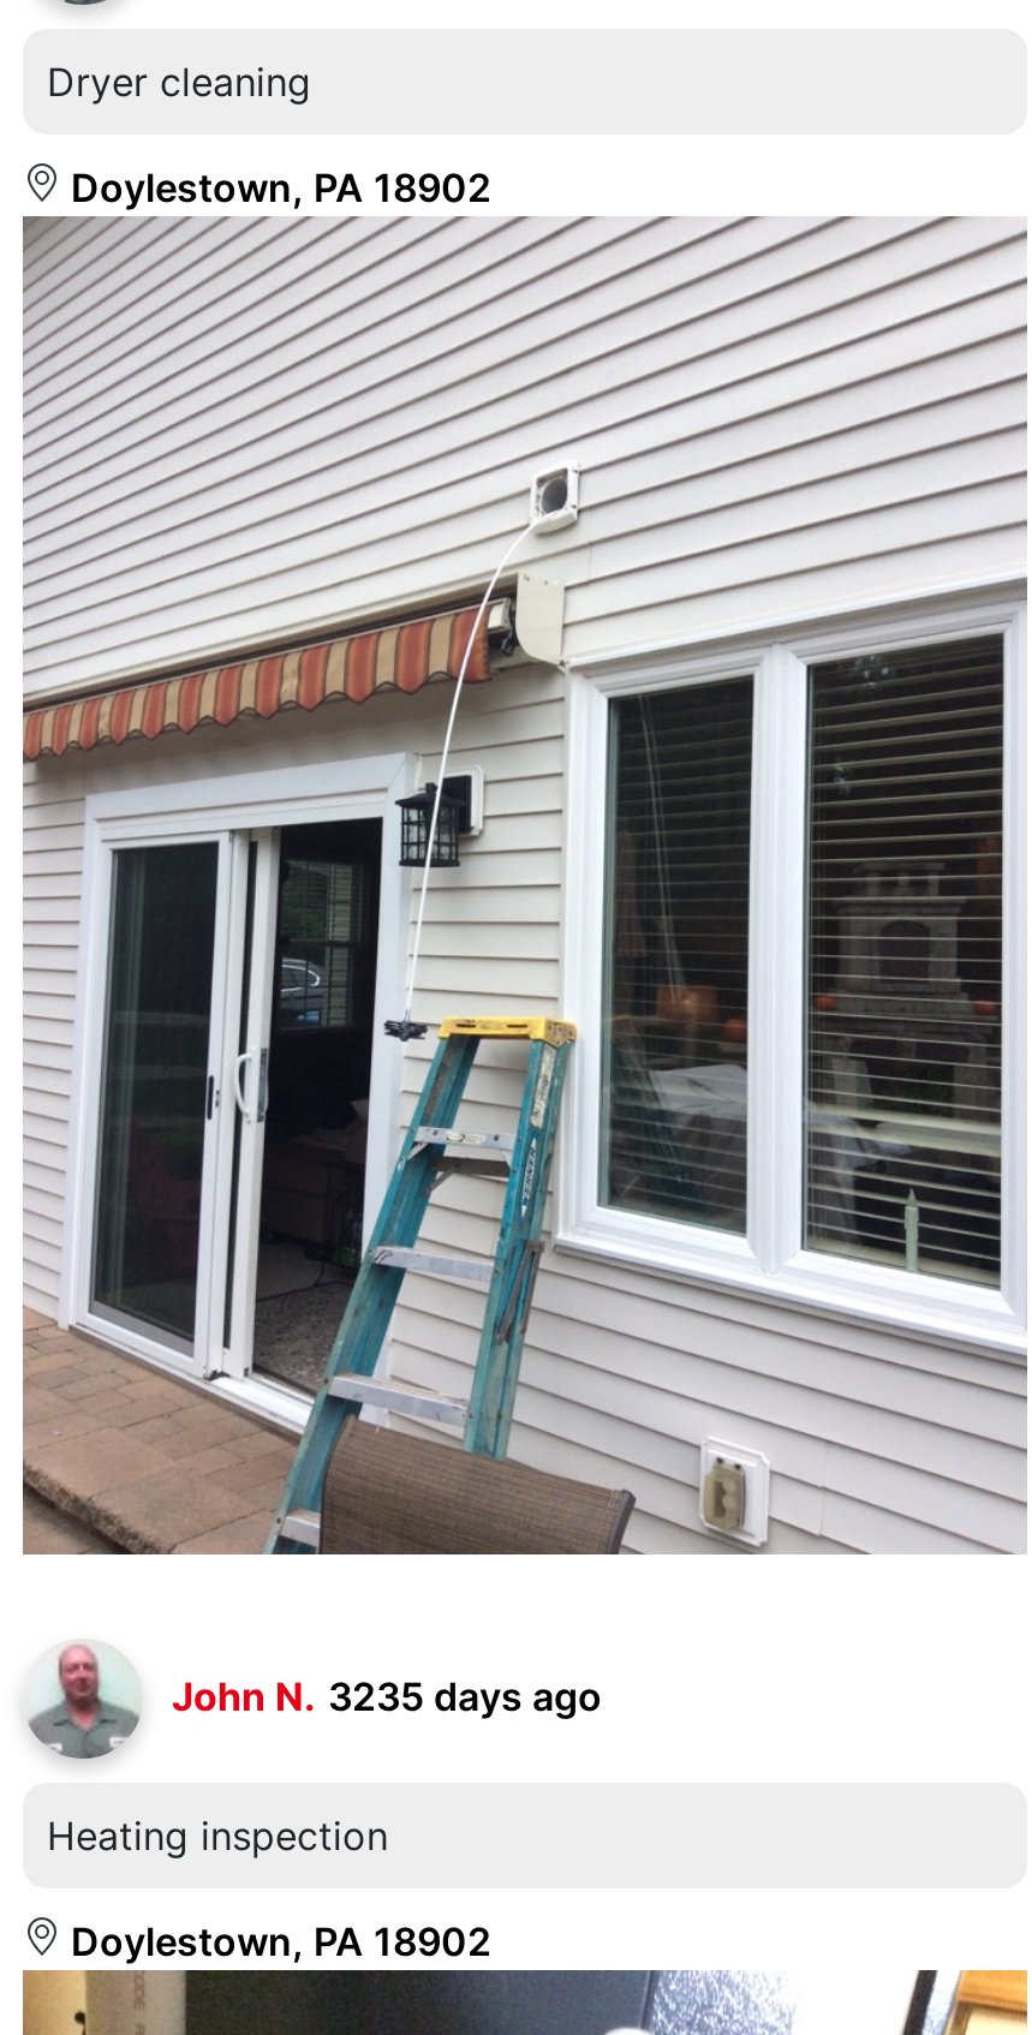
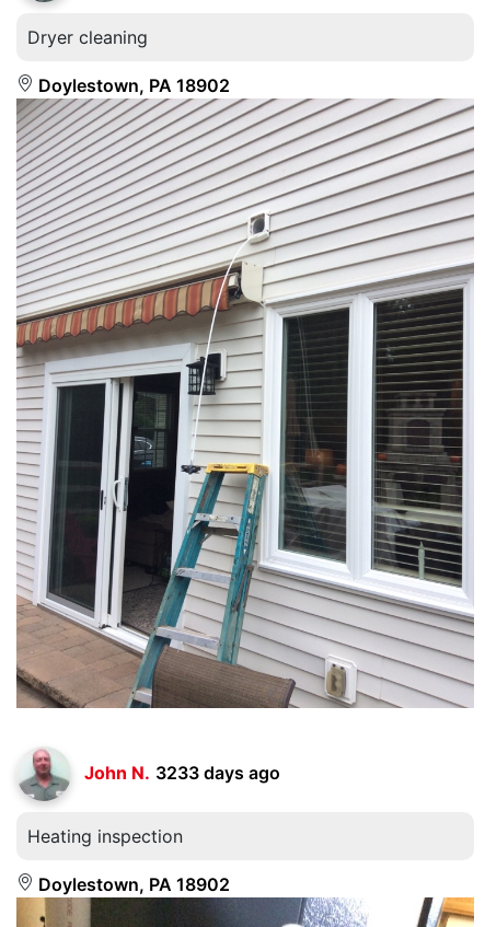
- John N. 3235 days ago
+ John N. 3233 days ago
